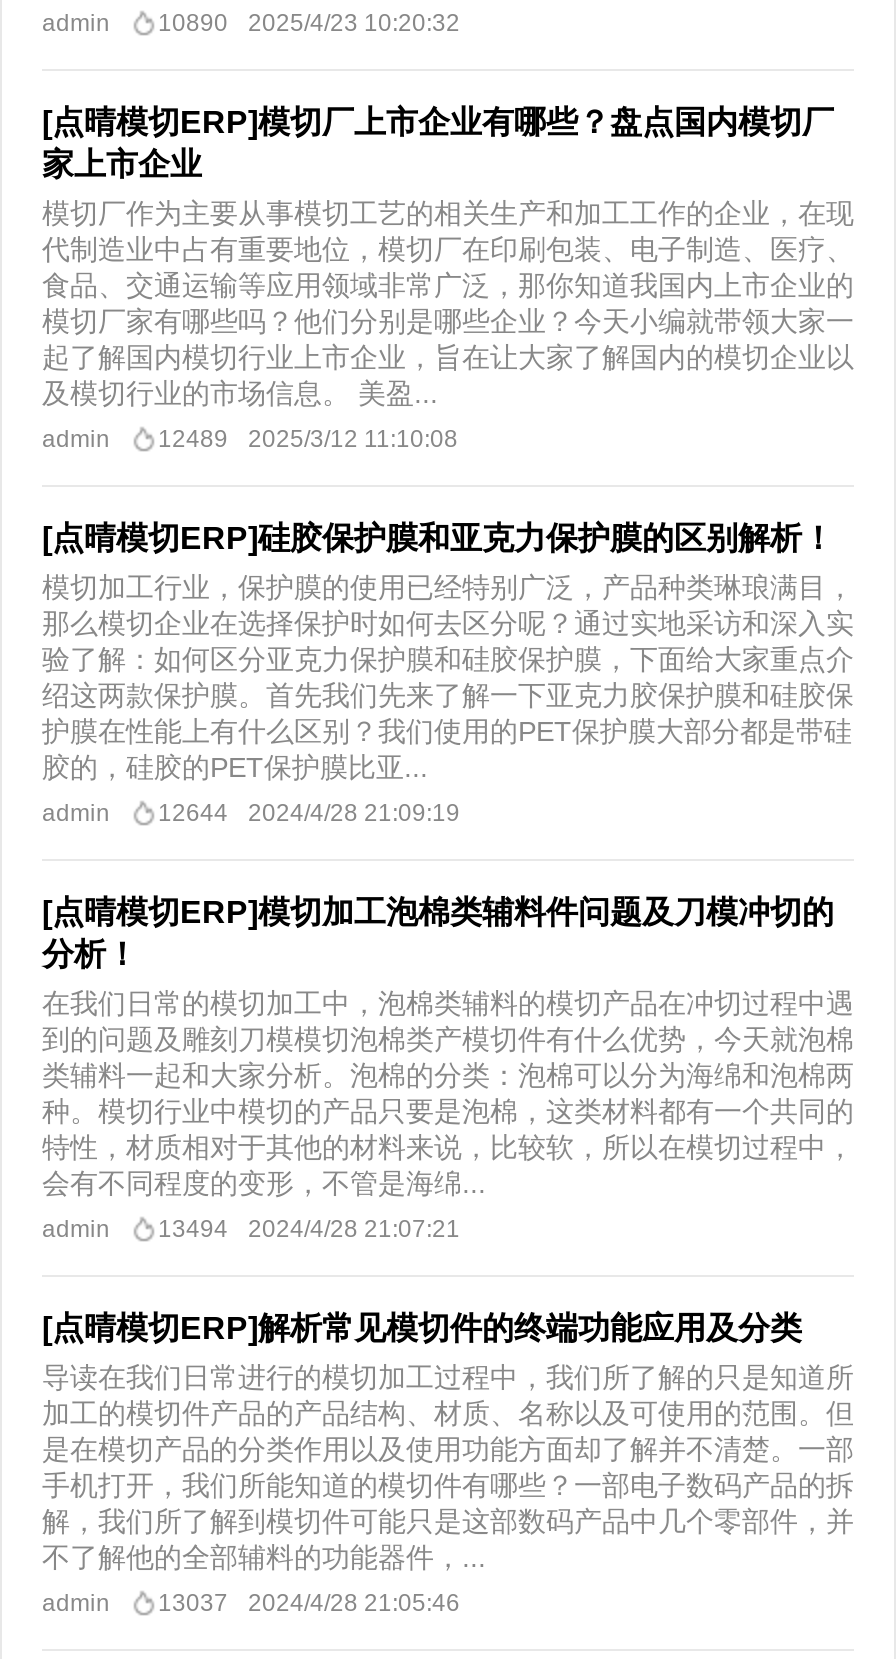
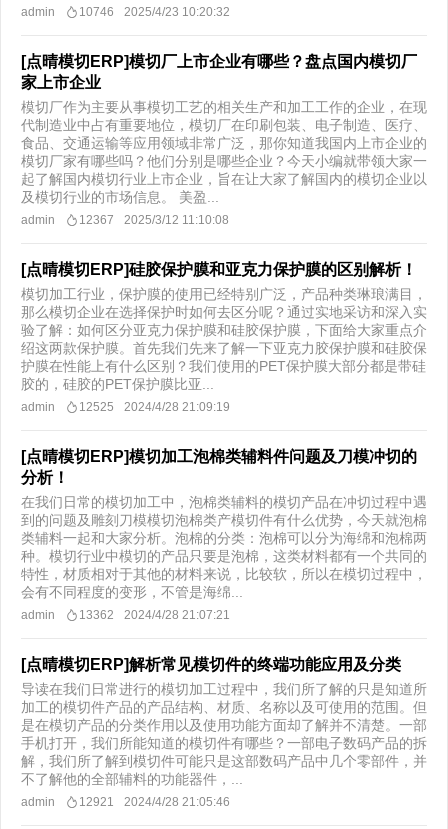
- admin 10890 2025/4/23 10:20:32
+ admin 10746 2025/4/23 10:20:32

- admin 12489 2025/3/12 11:10:08
+ admin 12367 2025/3/12 11:10:08

- admin 12644 2024/4/28 21:09:19
+ admin 12525 2024/4/28 21:09:19

- admin 13494 2024/4/28 21:07:21
+ admin 13362 2024/4/28 21:07:21

- admin 13037 2024/4/28 21:05:46
+ admin 12921 2024/4/28 21:05:46
